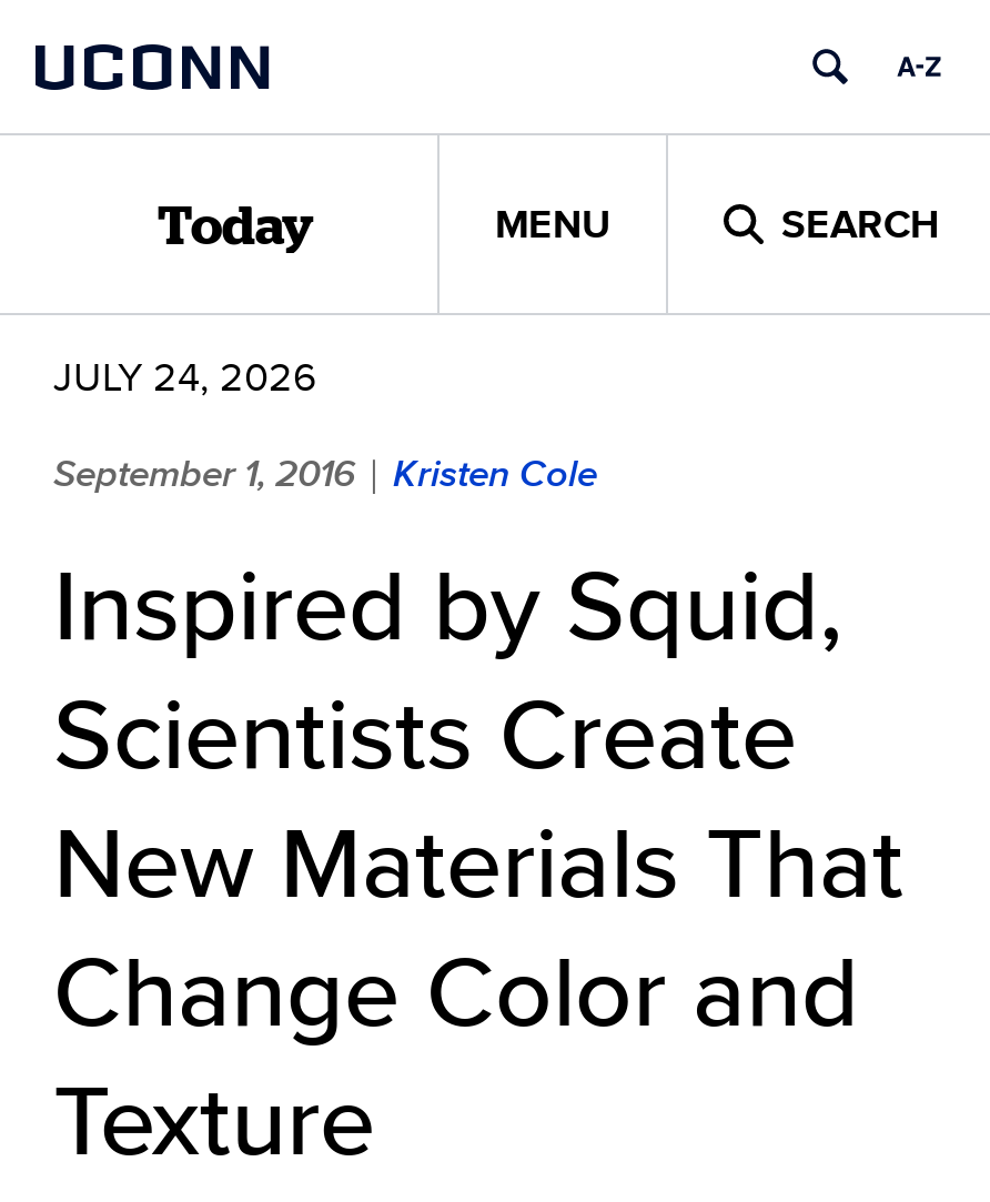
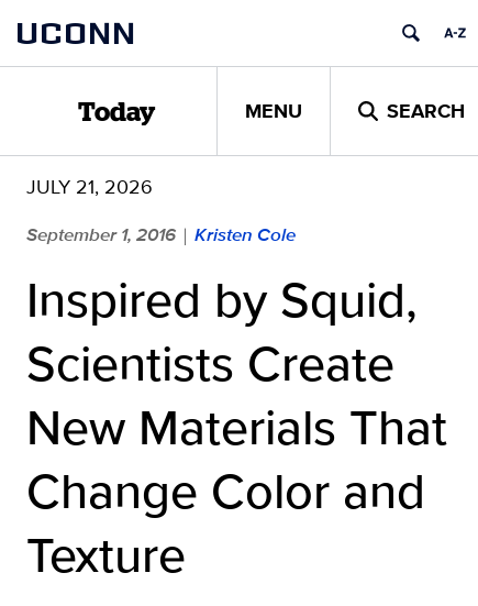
- JULY 24, 2026
+ JULY 21, 2026
